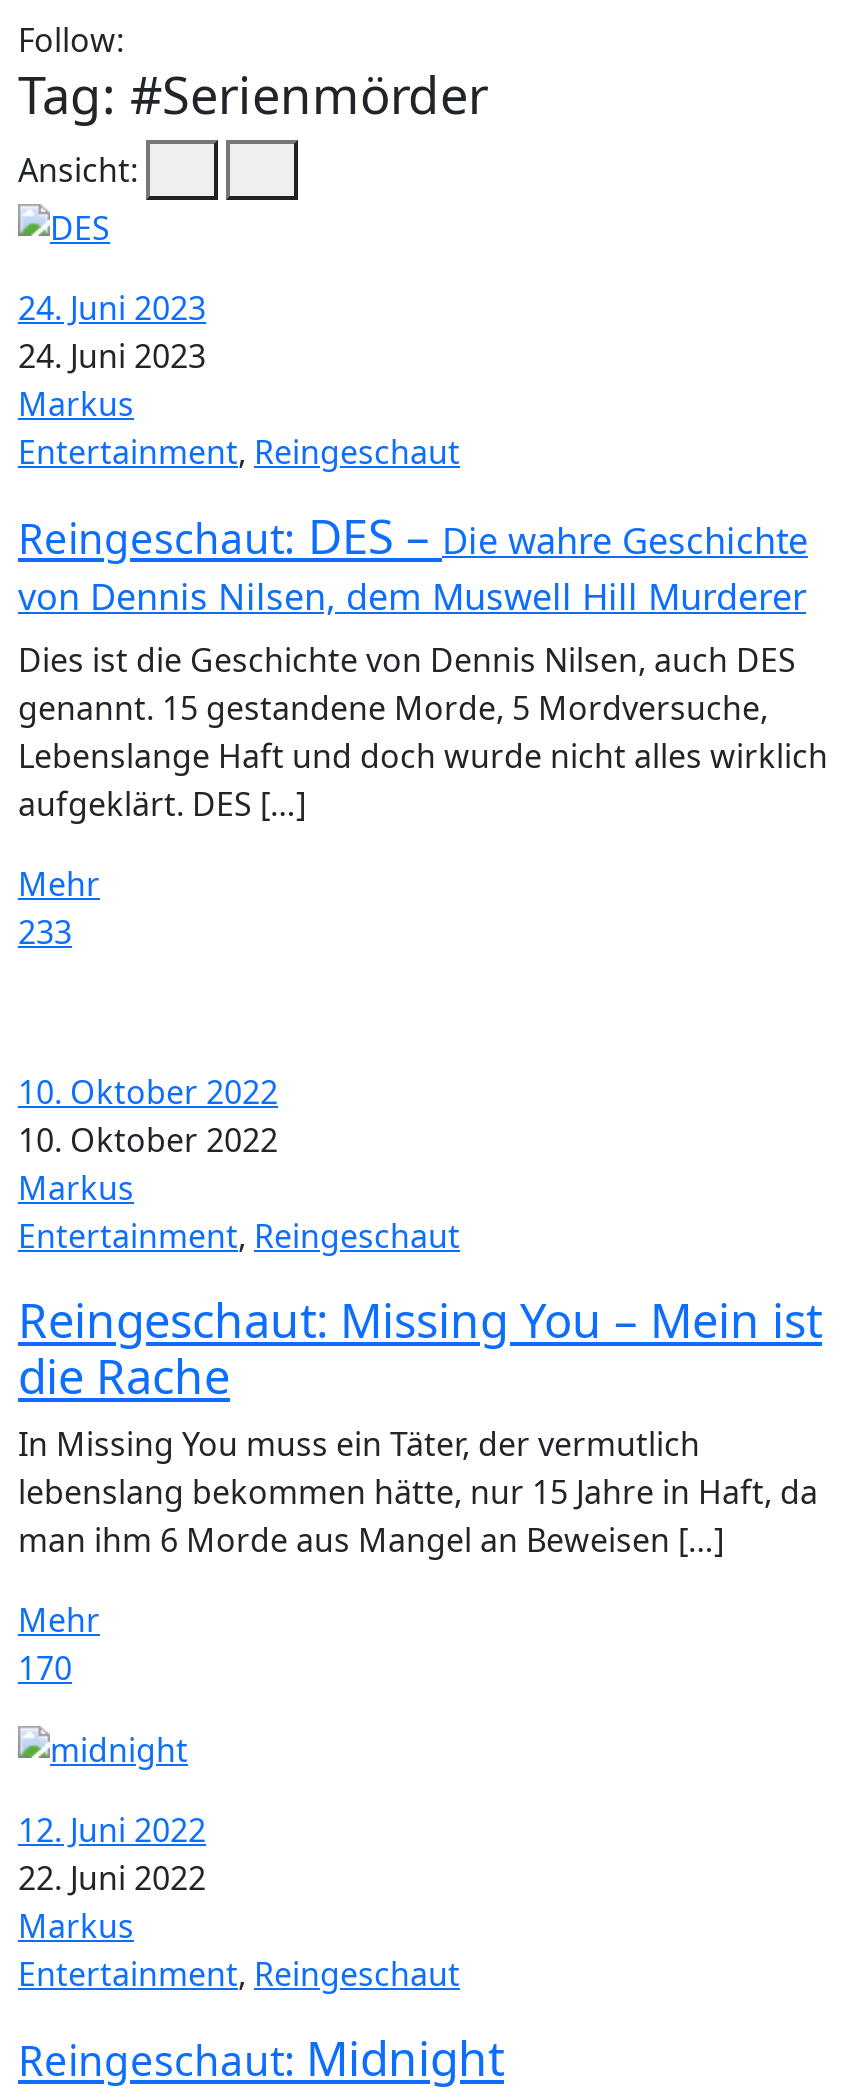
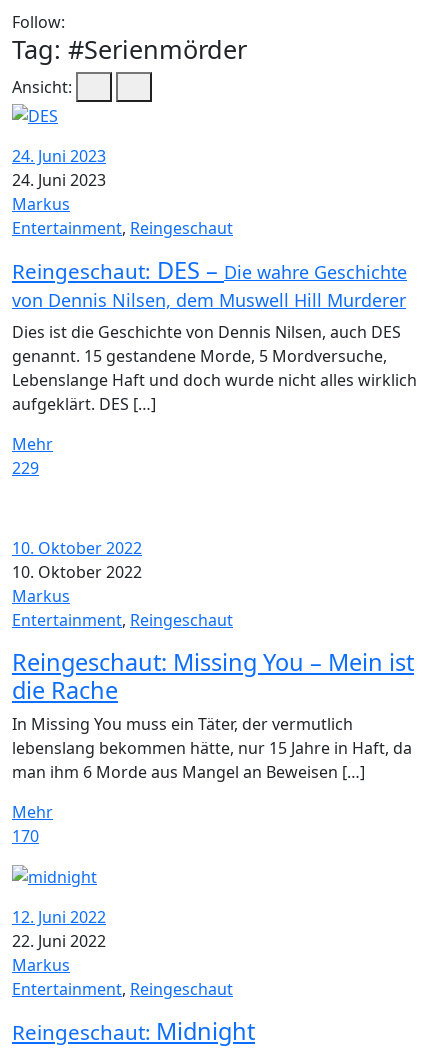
- 233
+ 229
